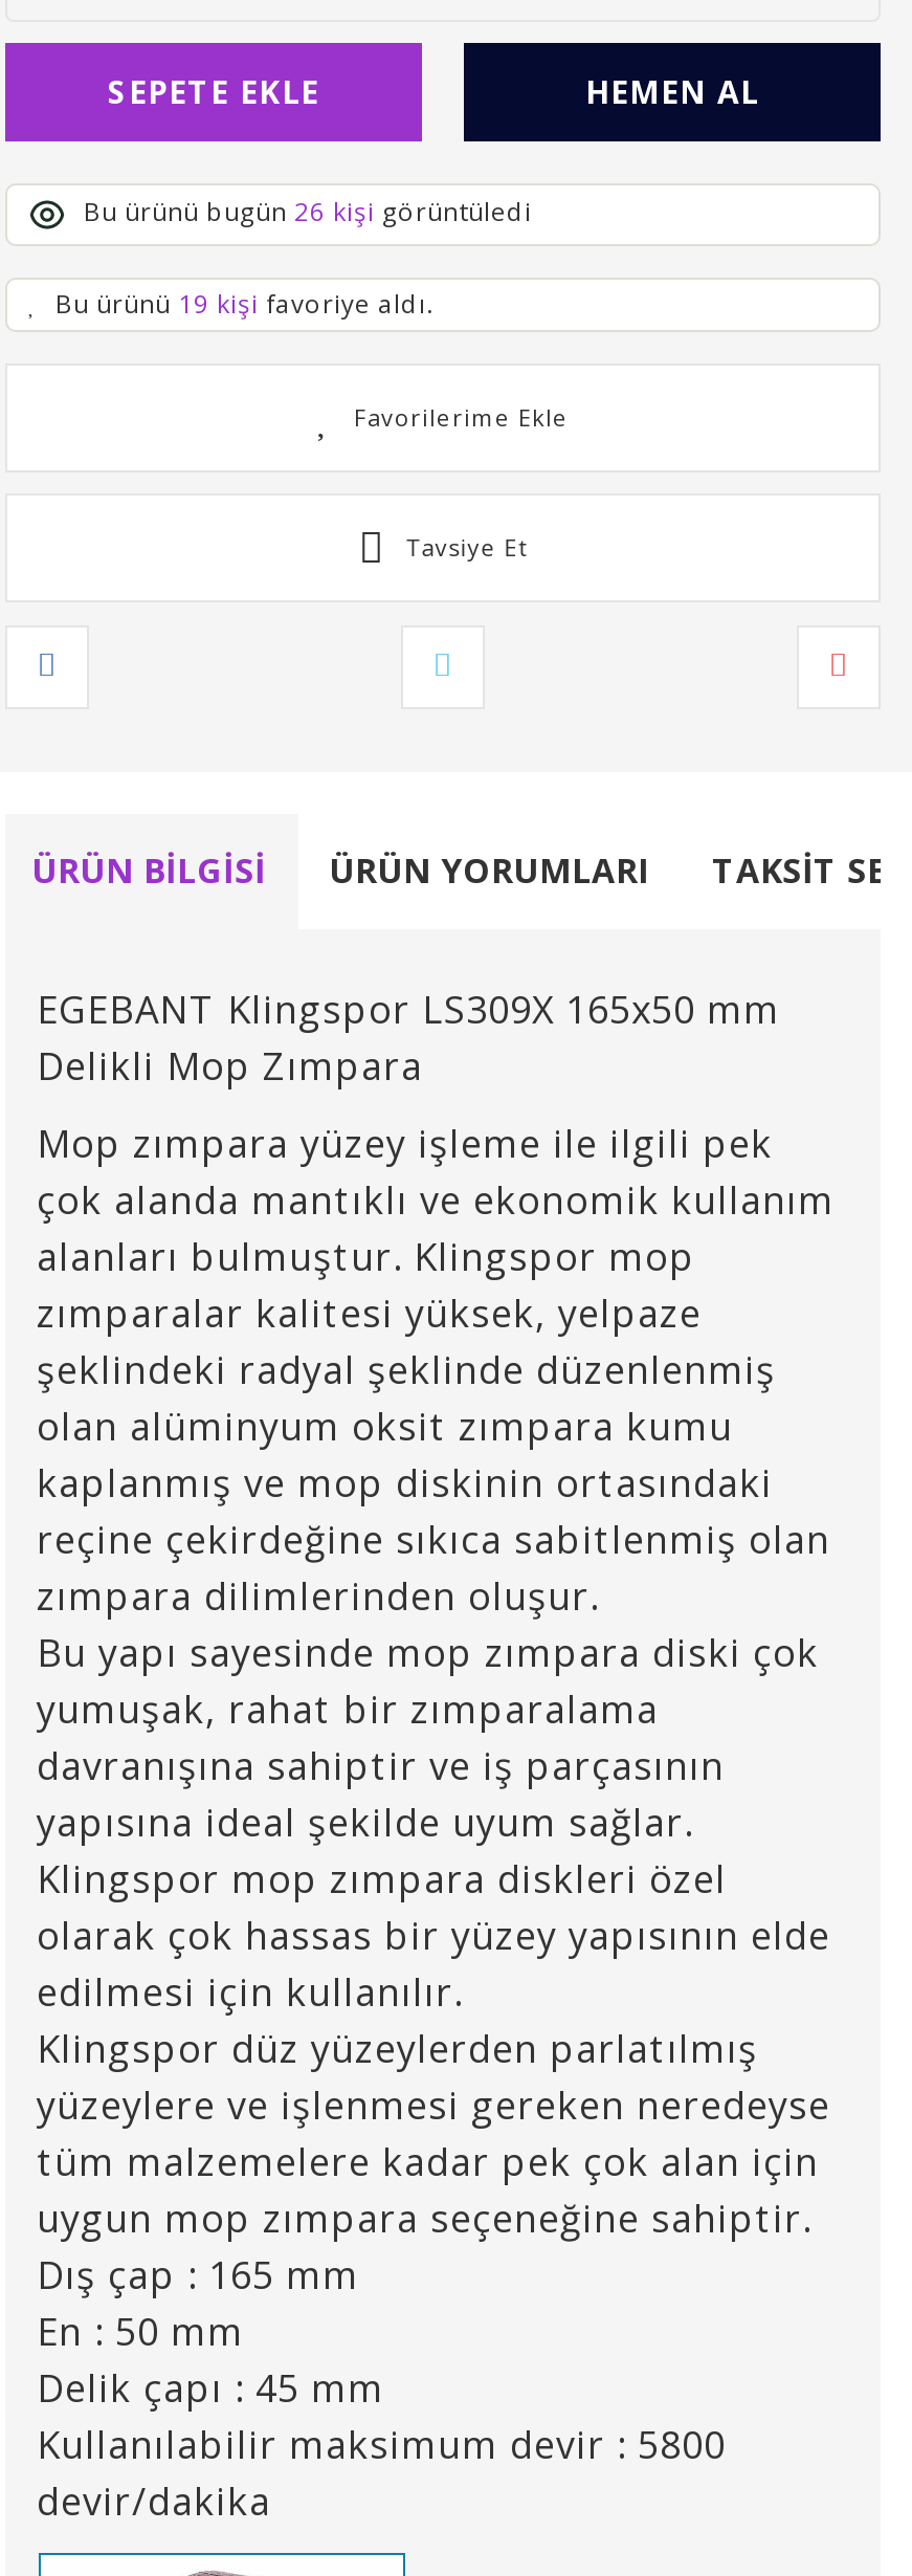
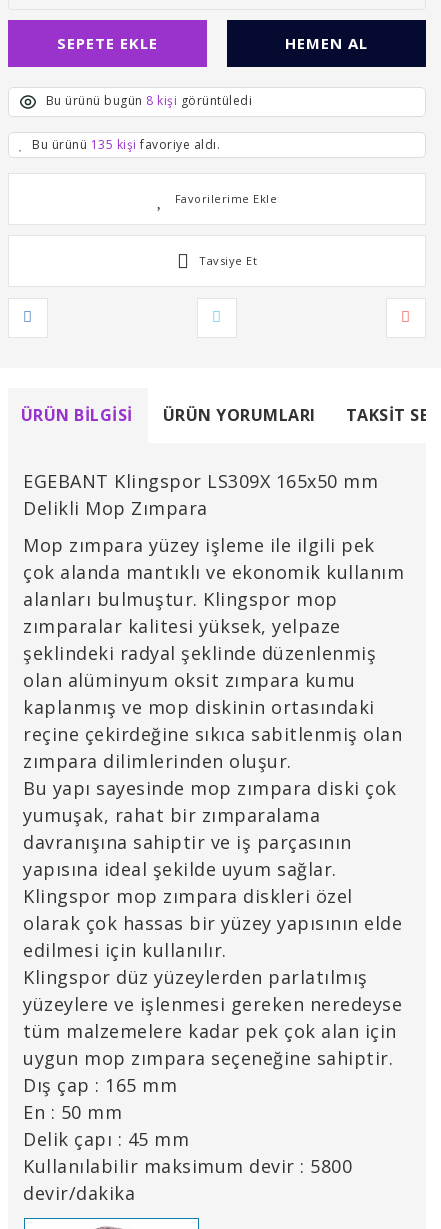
- Bu ürünü bugün 26 kişi görüntüledi
+ Bu ürünü bugün 8 kişi görüntüledi

- Bu ürünü 19 kişi favoriye aldı.
+ Bu ürünü 135 kişi favoriye aldı.
